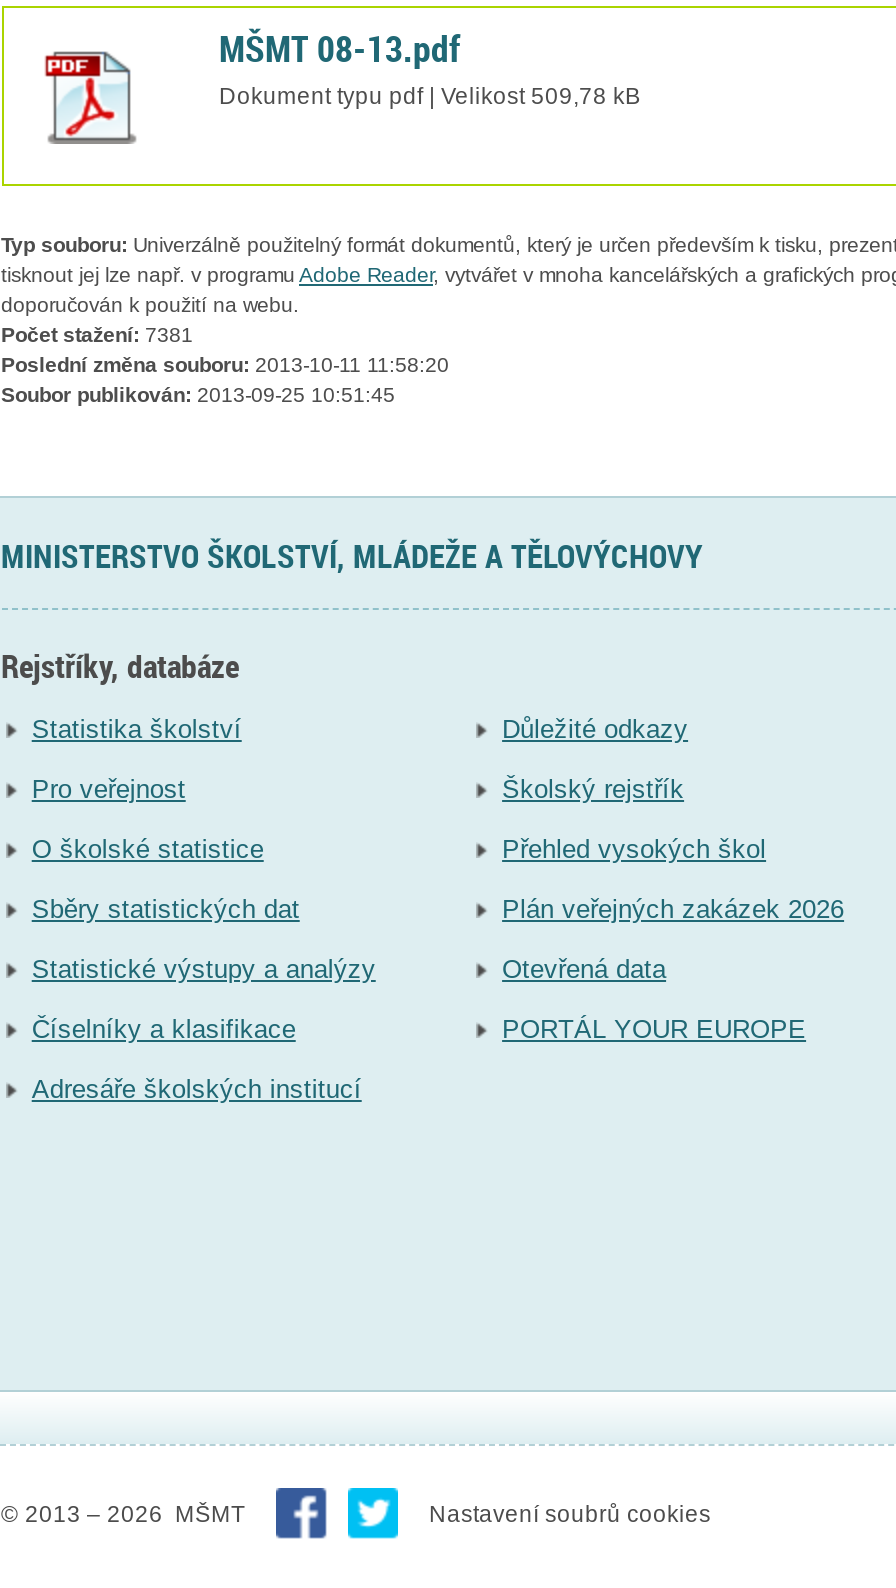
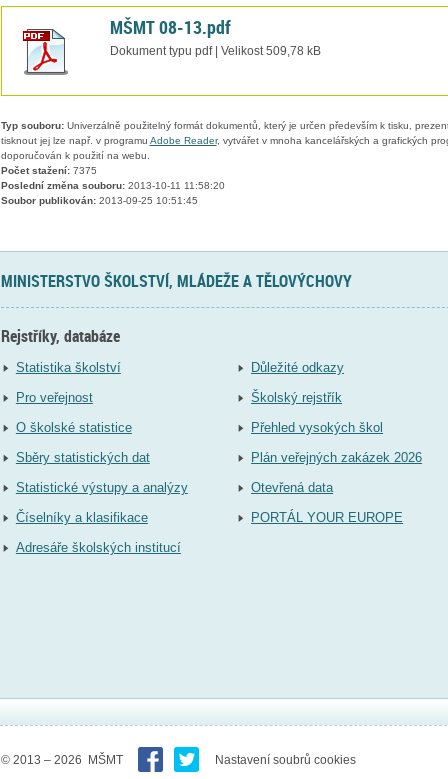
- Počet stažení: 7381
+ Počet stažení: 7375
